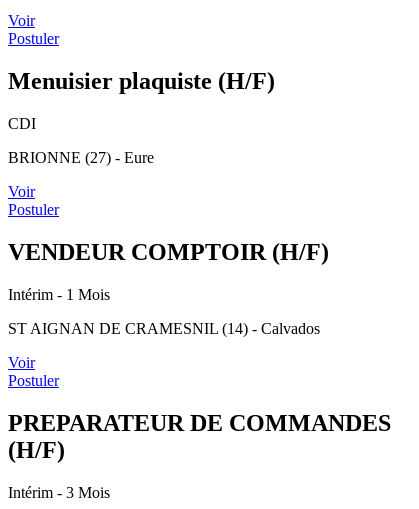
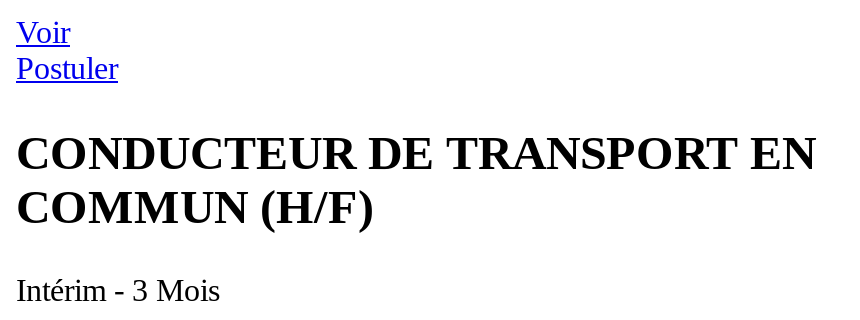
- Menuisier plaquiste (H/F)
- CDI
- BRIONNE (27) - Eure
- Voir
- Postuler
- VENDEUR COMPTOIR (H/F)
- Intérim - 1 Mois
- ST AIGNAN DE CRAMESNIL (14) - Calvados
- Voir
- Postuler
- PREPARATEUR DE COMMANDES
- (H/F)
+ CONDUCTEUR DE TRANSPORT EN
+ COMMUN (H/F)
